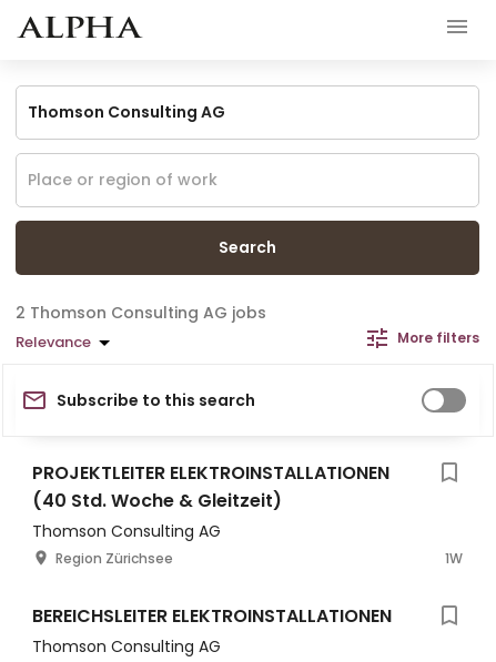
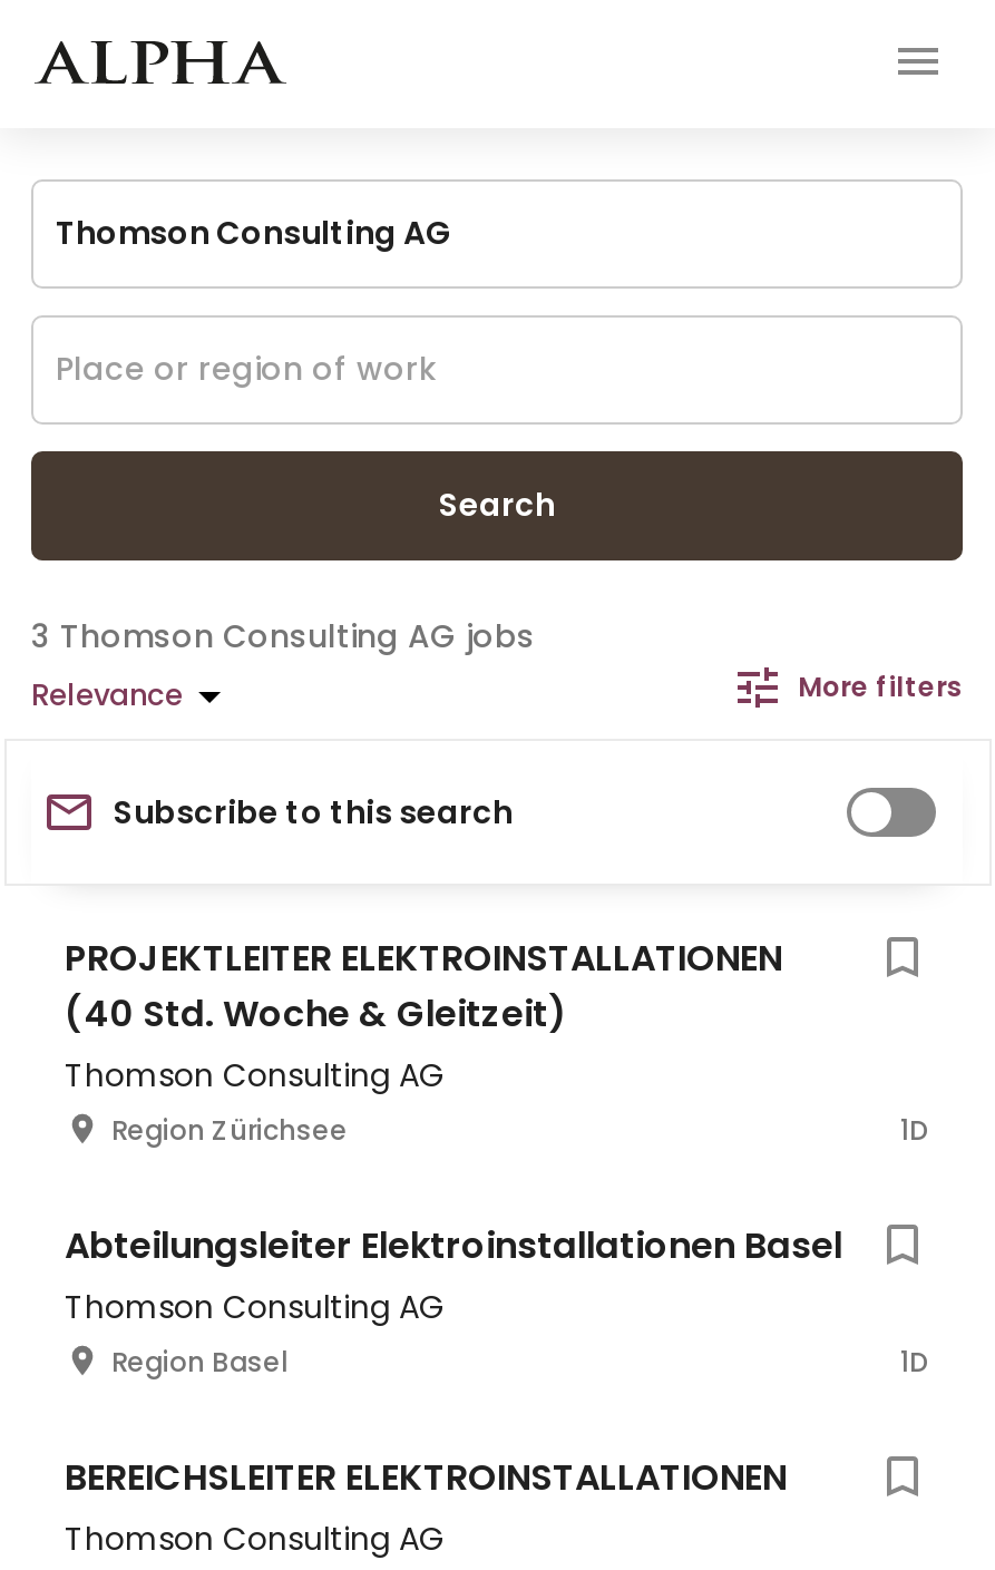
- 1W
+ 1D
+ Abteilungsleiter Elektroinstallationen Basel
+ Thomson Consulting AG
+ Region Basel
+ 1D
